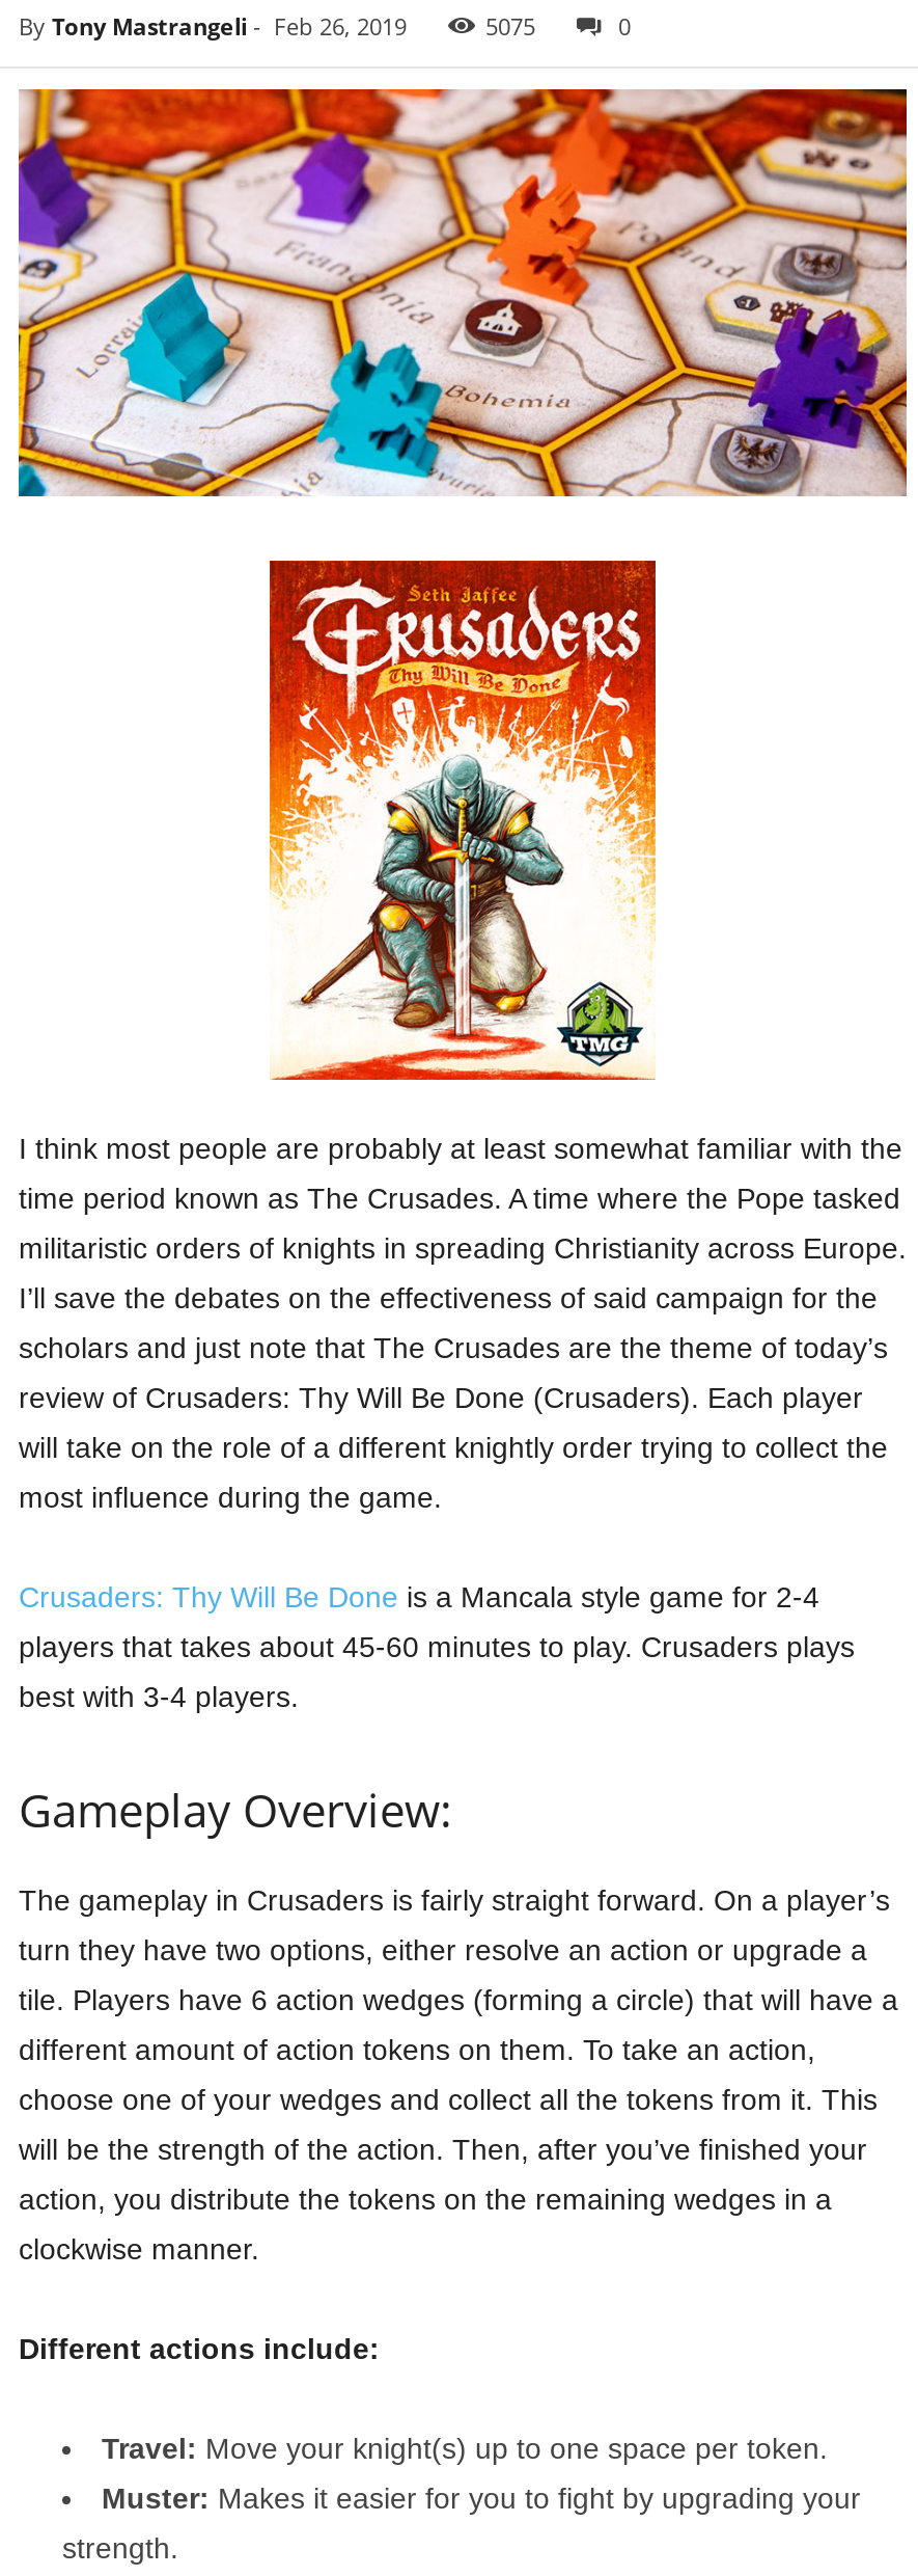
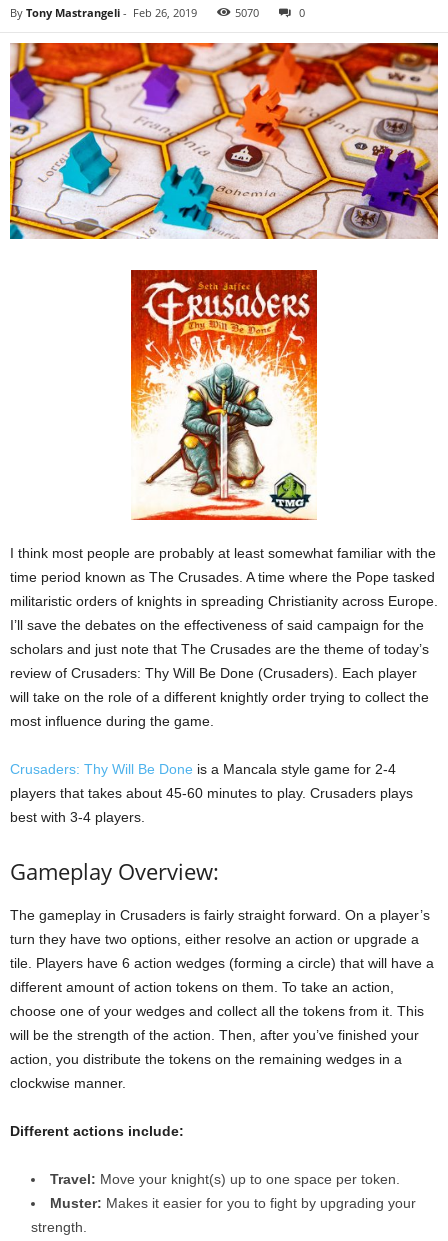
- 5075
+ 5070
